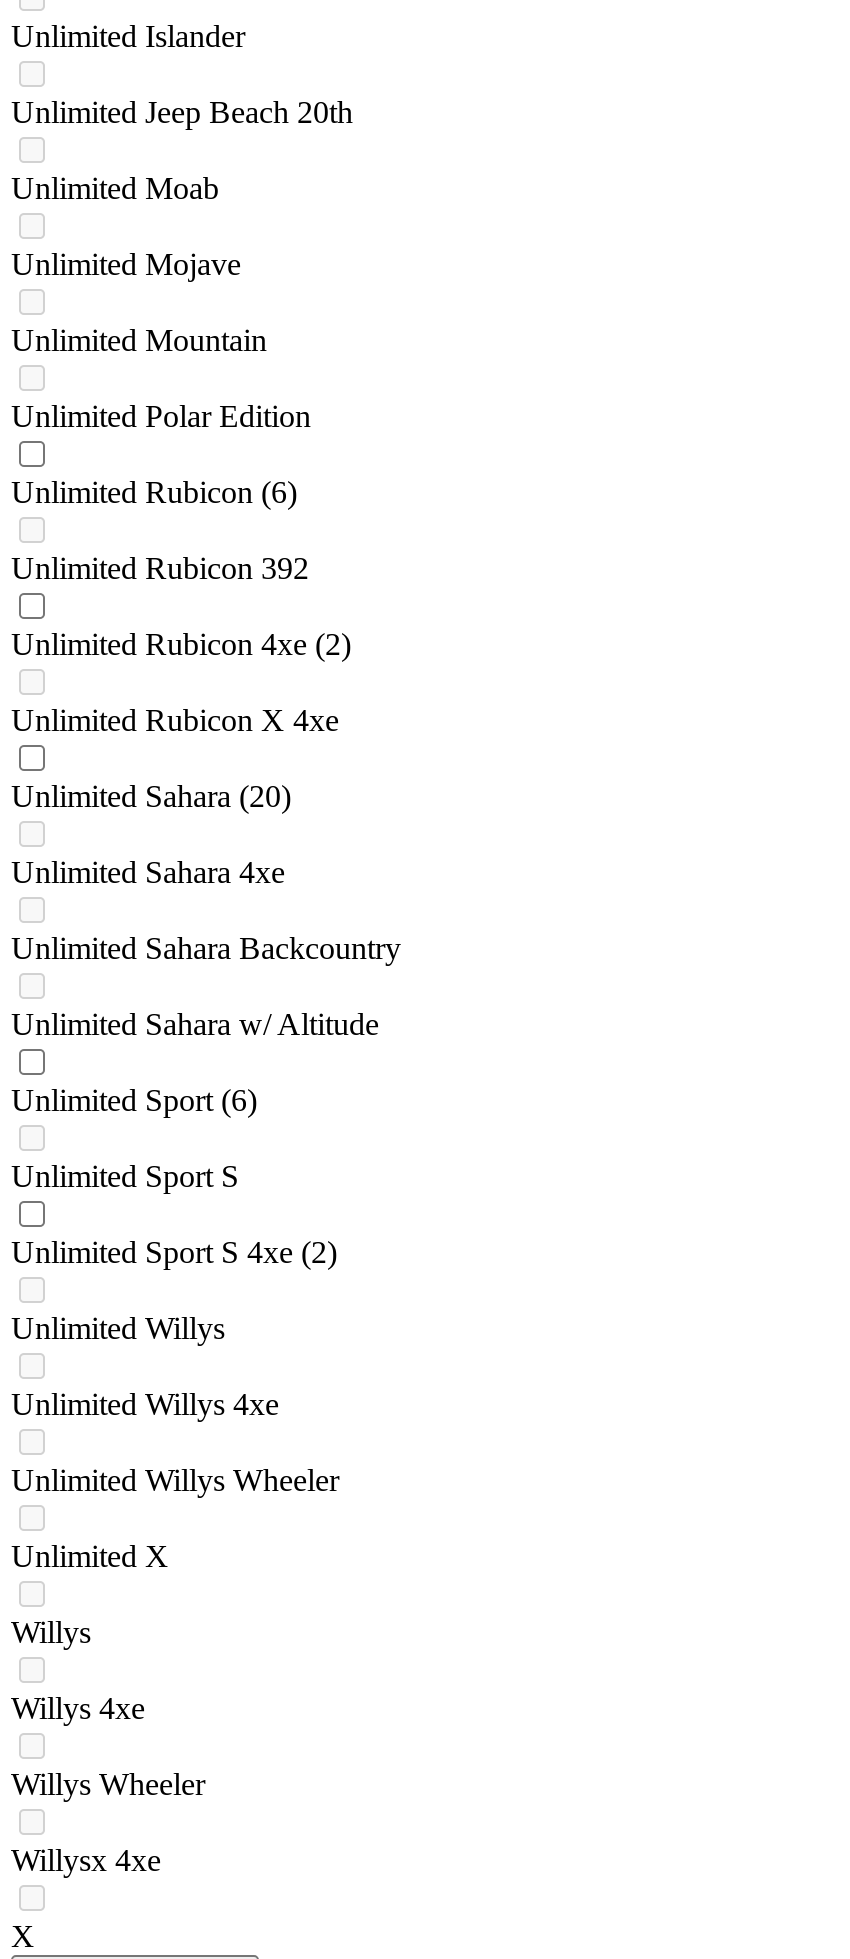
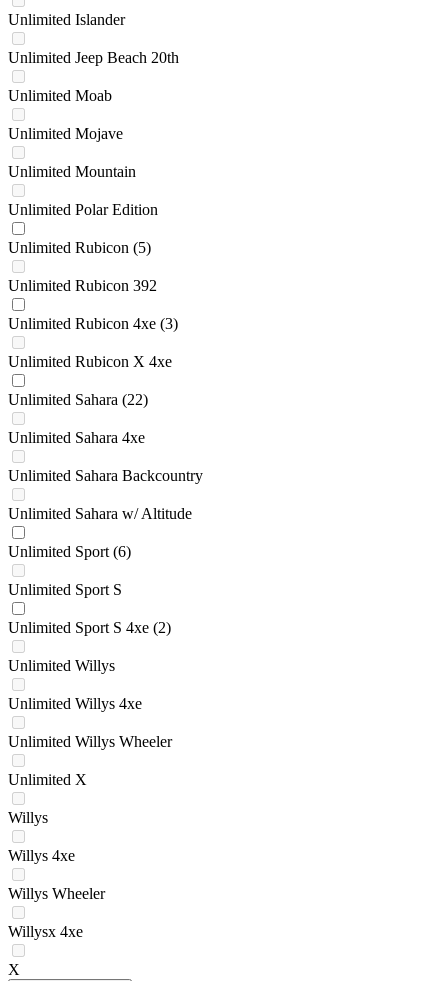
- Unlimited Rubicon (6)
+ Unlimited Rubicon (5)

- Unlimited Rubicon 4xe (2)
+ Unlimited Rubicon 4xe (3)

- Unlimited Sahara (20)
+ Unlimited Sahara (22)
